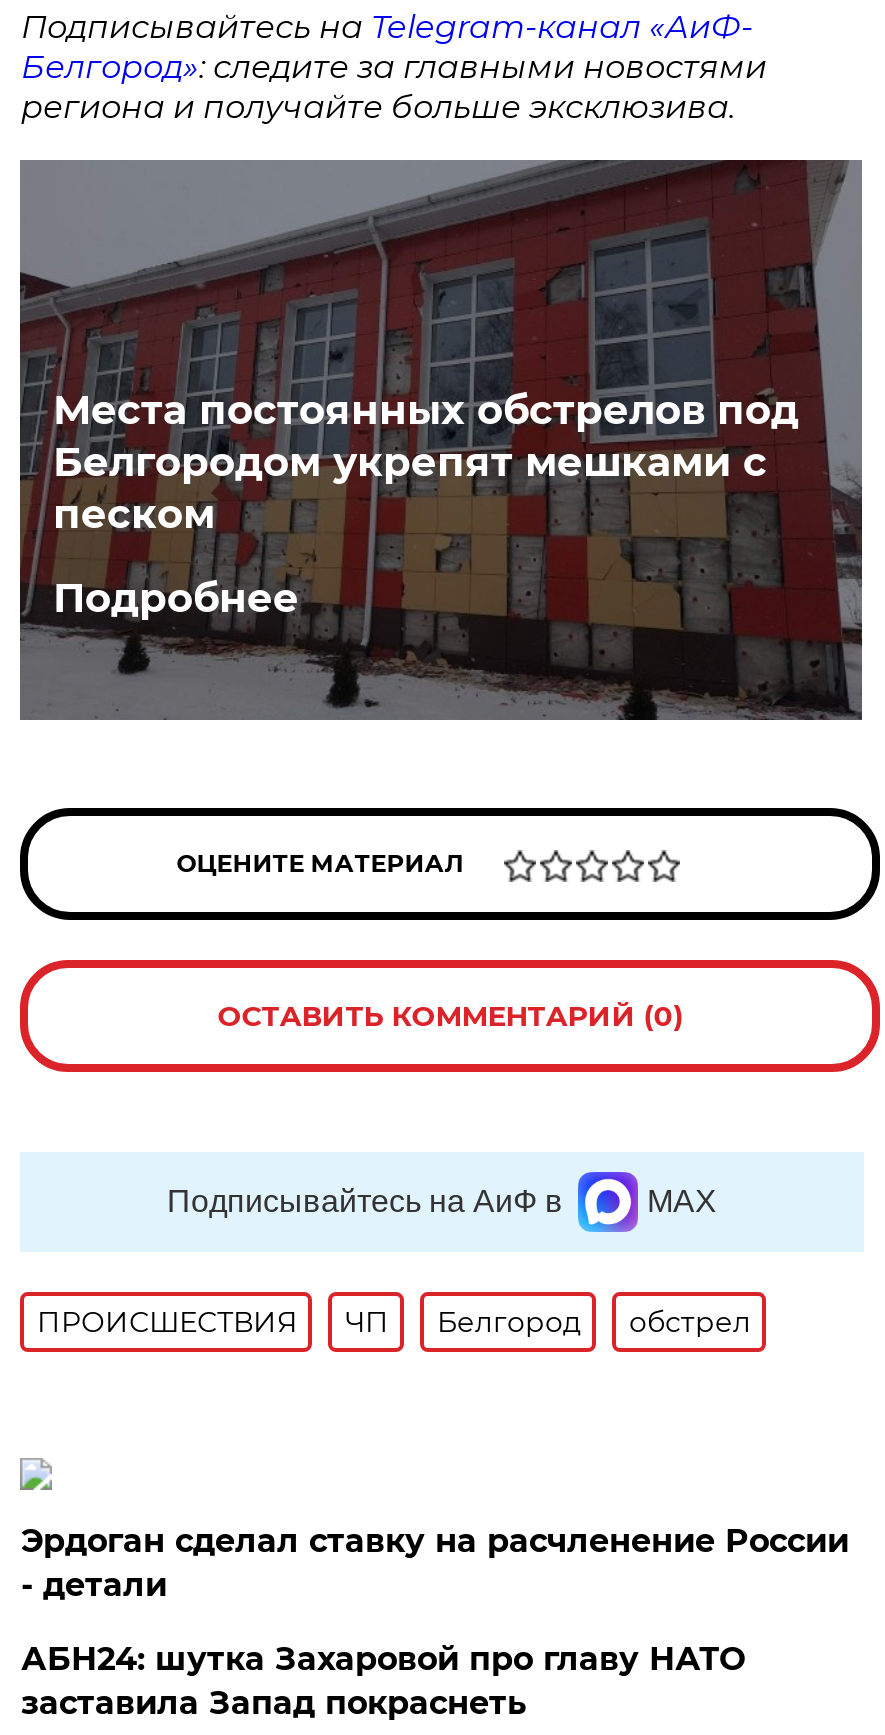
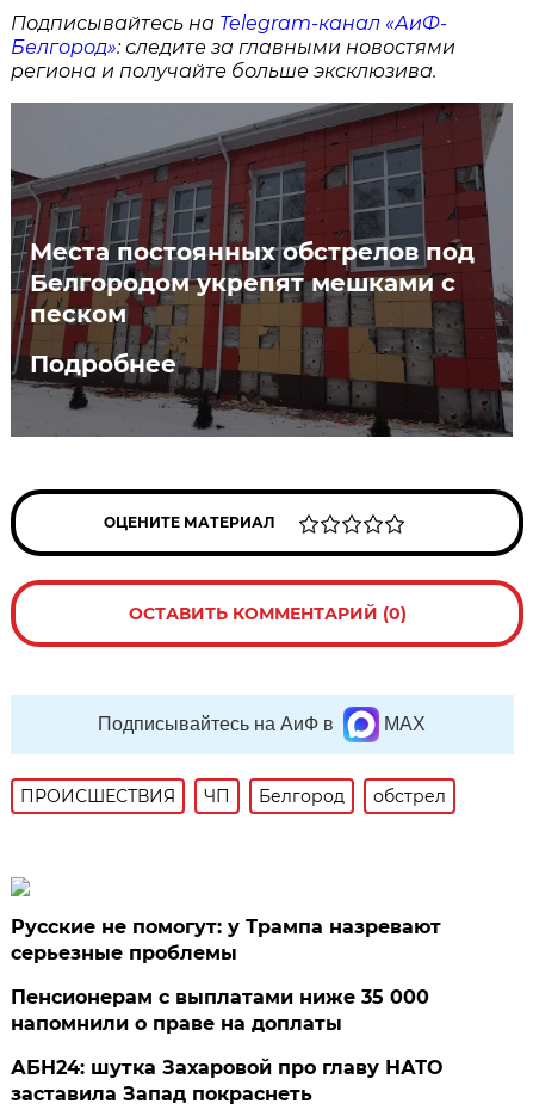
- Эрдоган сделал ставку на расчленение России
- - детали
+ Русские не помогут: у Трампа назревают
+ серьезные проблемы
+ Пенсионерам с выплатами ниже 35 000
+ напомнили о праве на доплаты
